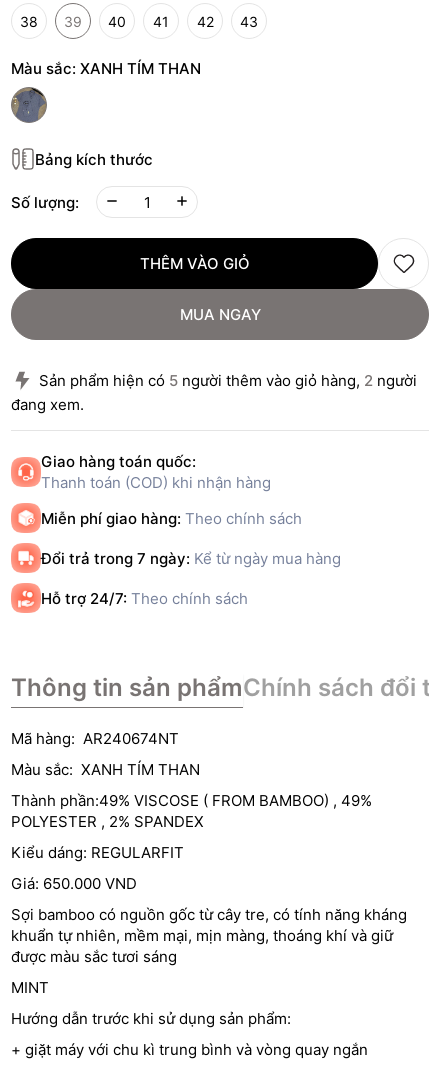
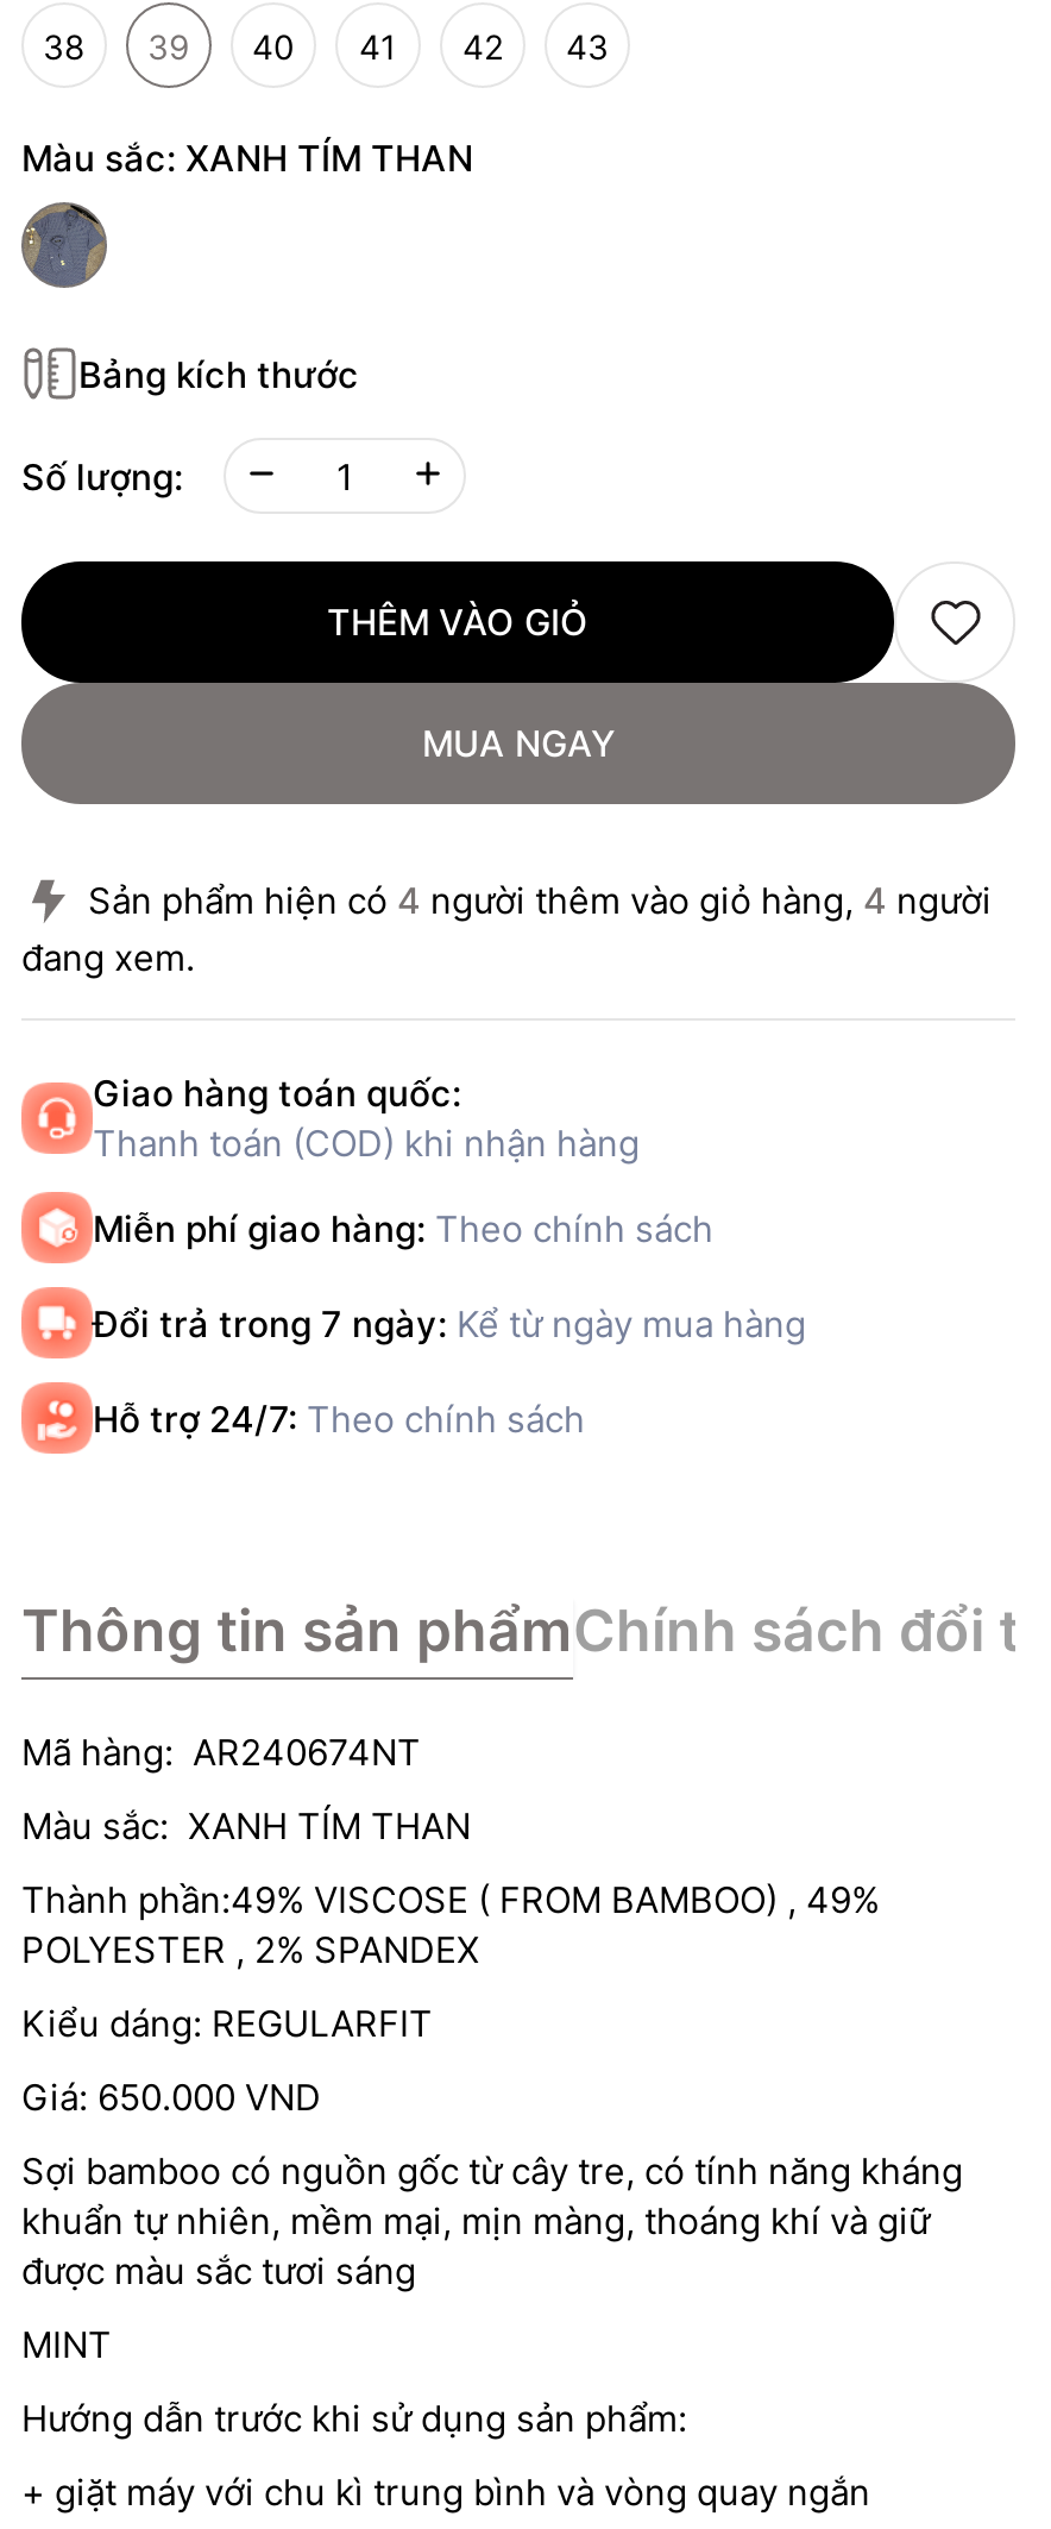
- Sản phẩm hiện có 5 người thêm vào giỏ hàng, 2 người
+ Sản phẩm hiện có 4 người thêm vào giỏ hàng, 4 người
